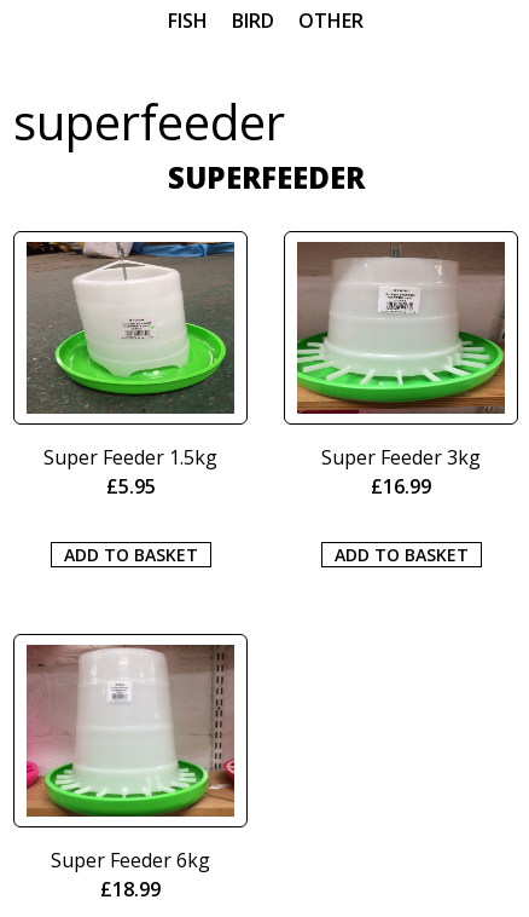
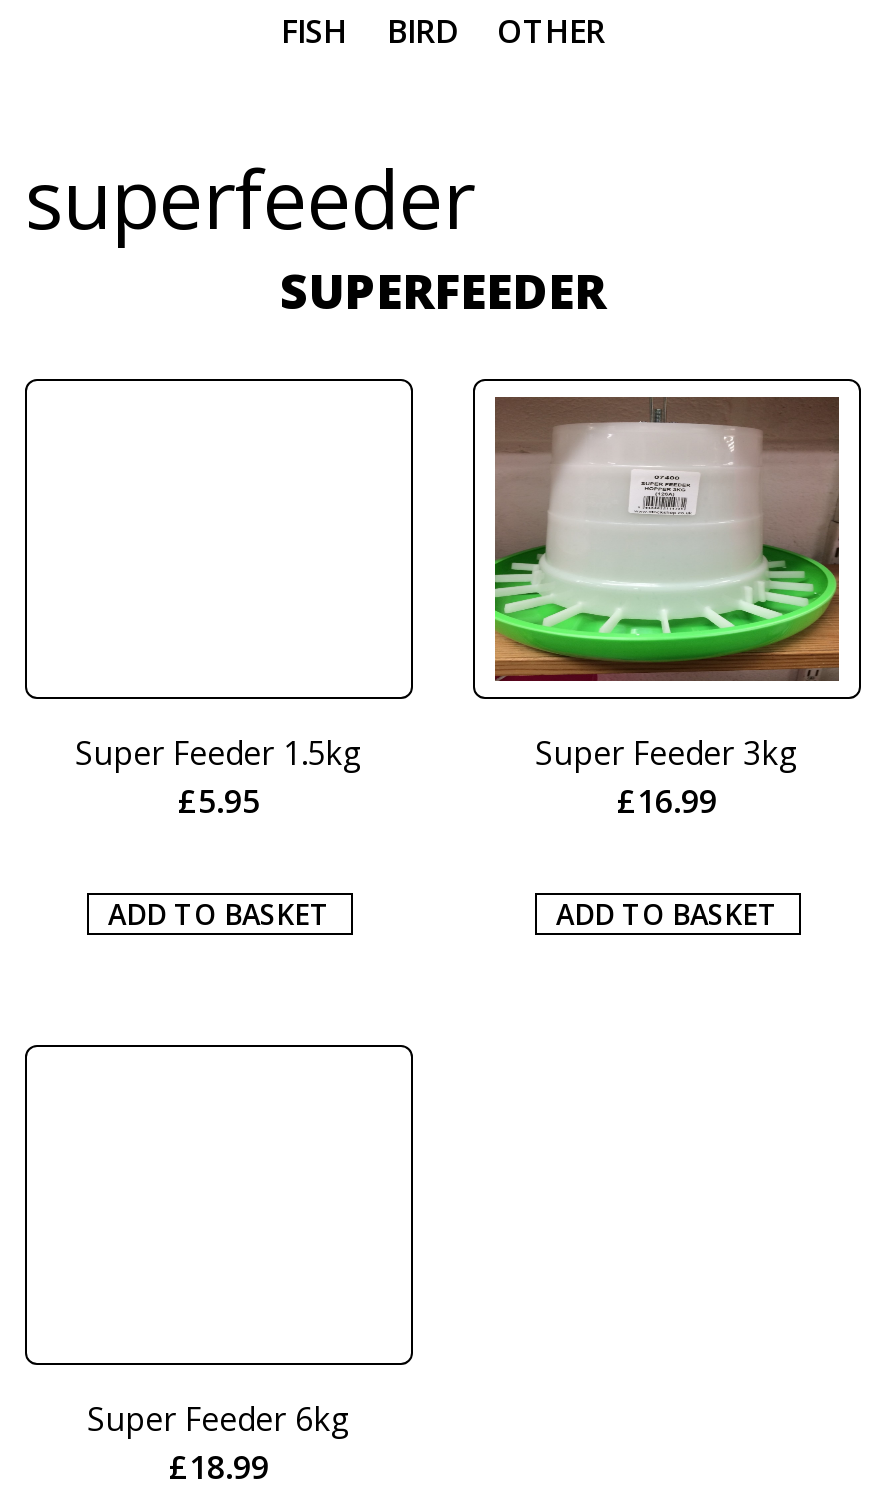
- [image]

- [image]
